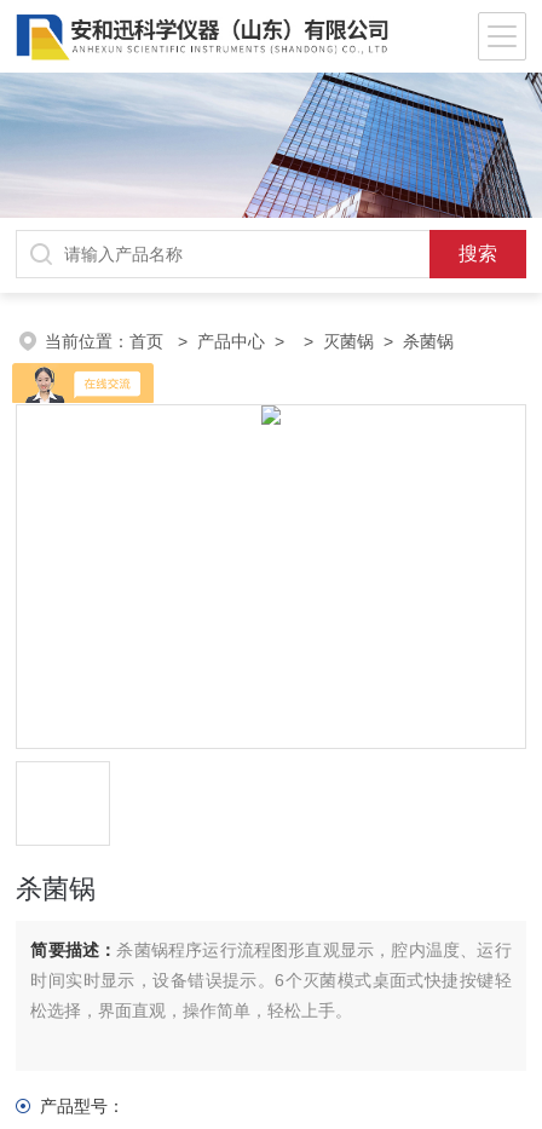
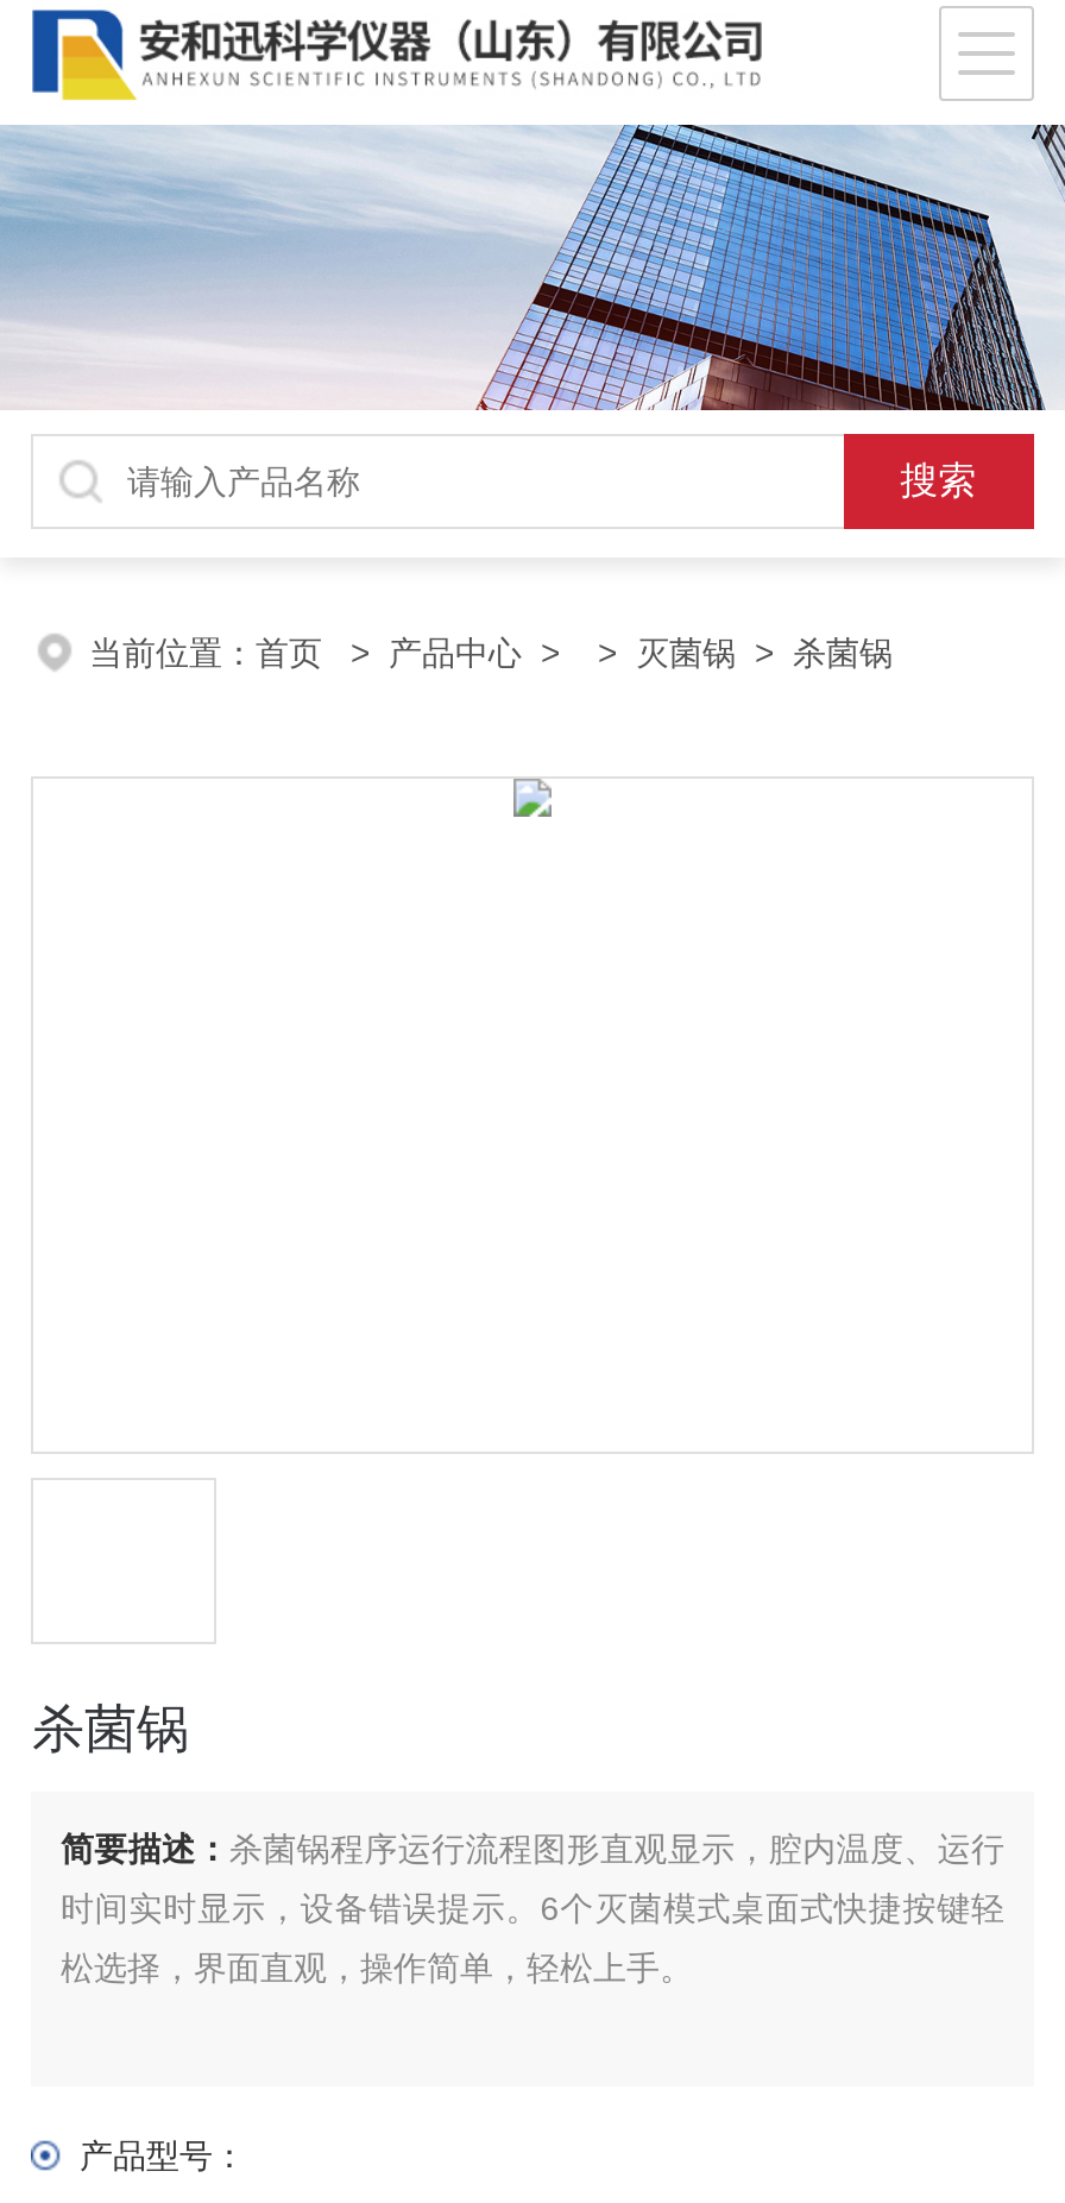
- [image]
